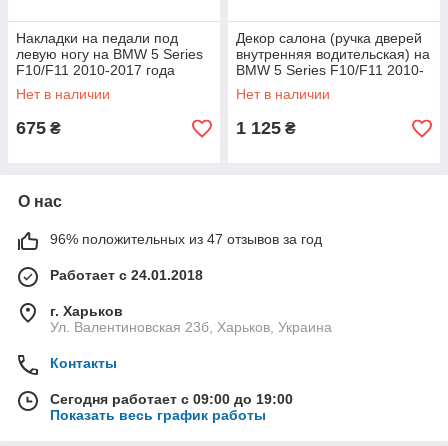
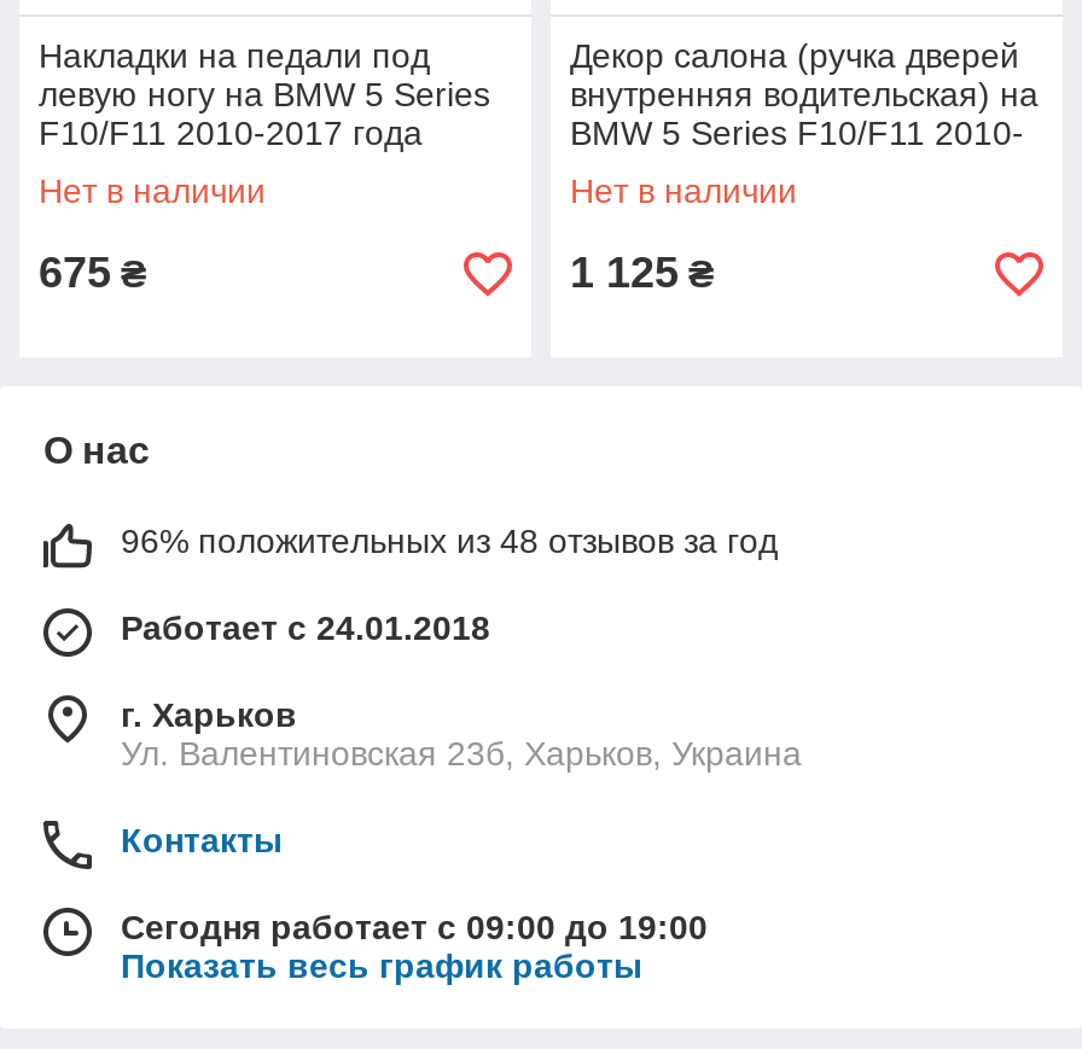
- 96% положительных из 47 отзывов за год
+ 96% положительных из 48 отзывов за год
